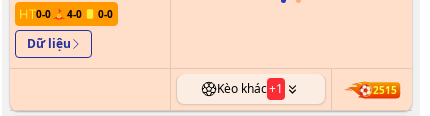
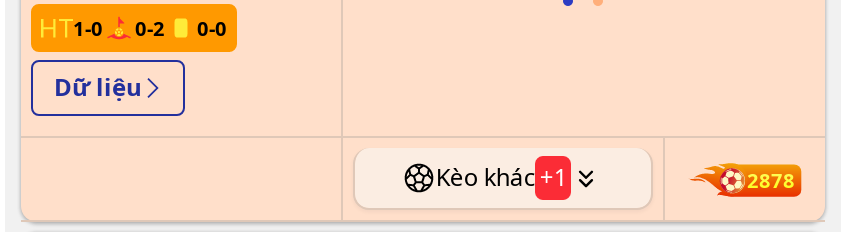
- 0-0
- 4-0
+ 1-0
+ 0-2

- 2515
+ 2878
